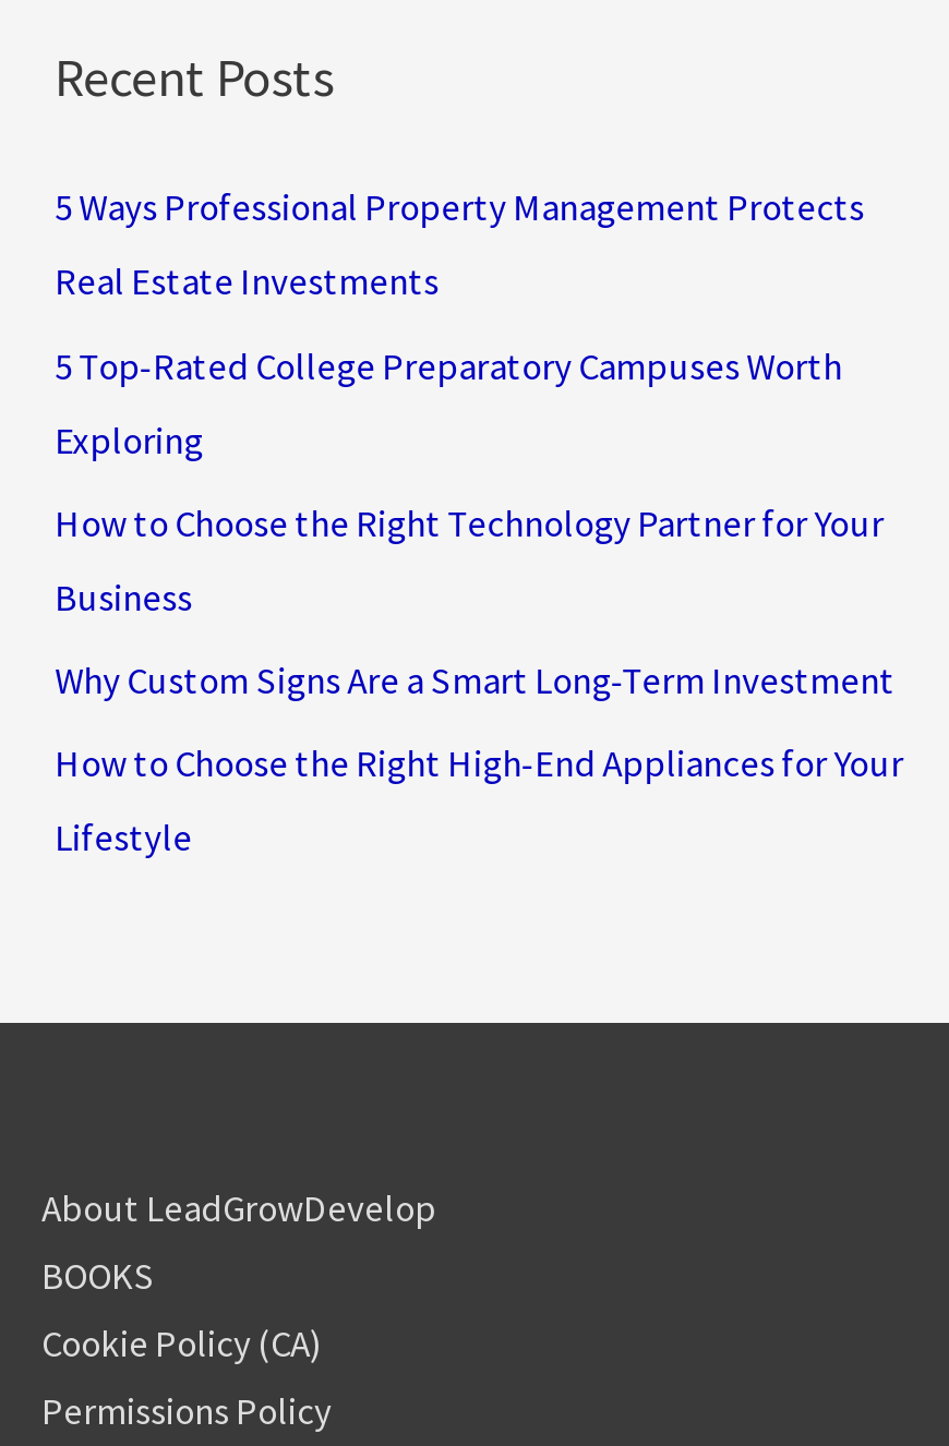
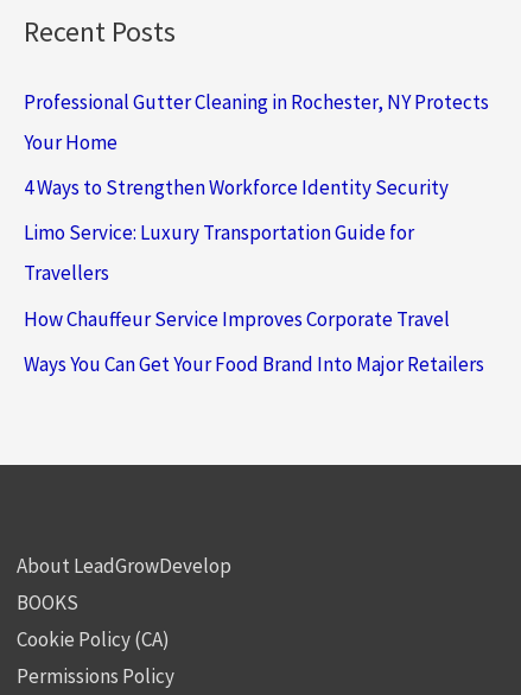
- 5 Ways Professional Property Management Protects
- Real Estate Investments
- 5 Top-Rated College Preparatory Campuses Worth
- Exploring
- How to Choose the Right Technology Partner for Your
- Business
- Why Custom Signs Are a Smart Long-Term Investment
- How to Choose the Right High-End Appliances for Your
- Lifestyle
+ Professional Gutter Cleaning in Rochester, NY Protects
+ Your Home
+ 4 Ways to Strengthen Workforce Identity Security
+ Limo Service: Luxury Transportation Guide for
+ Travellers
+ How Chauffeur Service Improves Corporate Travel
+ Ways You Can Get Your Food Brand Into Major Retailers
